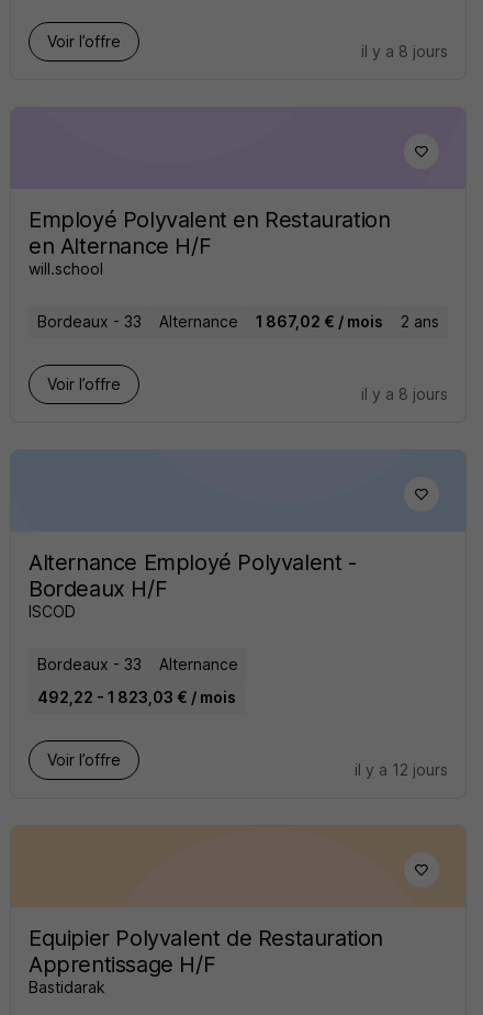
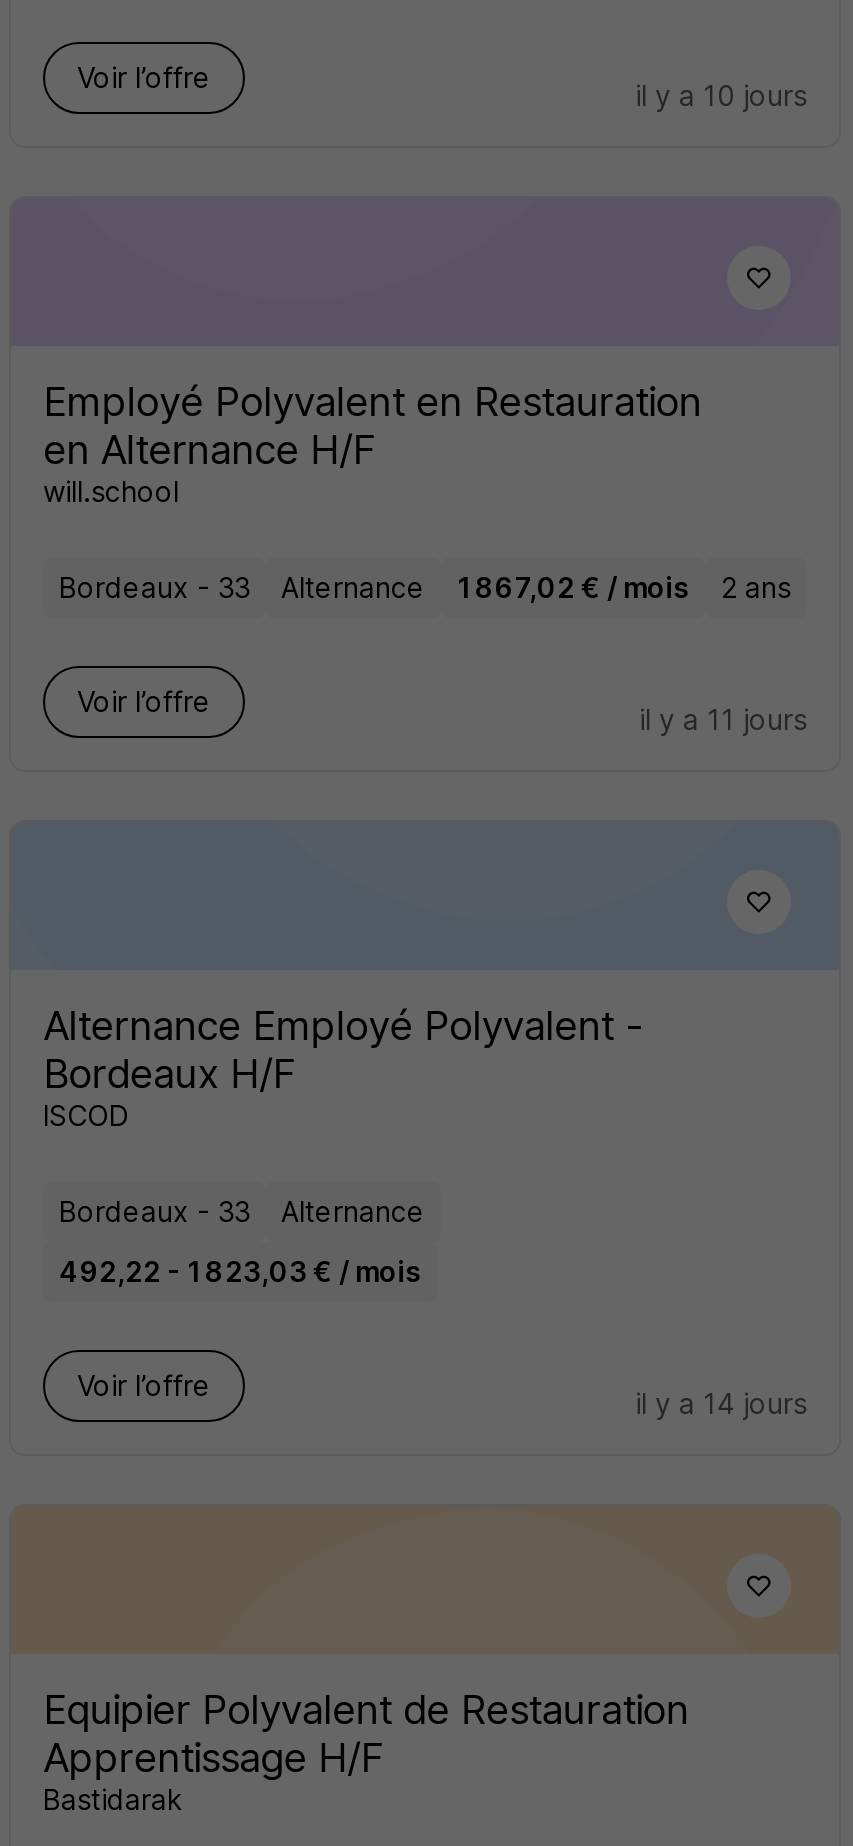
- il y a 8 jours
+ il y a 10 jours

- il y a 8 jours
+ il y a 11 jours

- il y a 12 jours
+ il y a 14 jours
